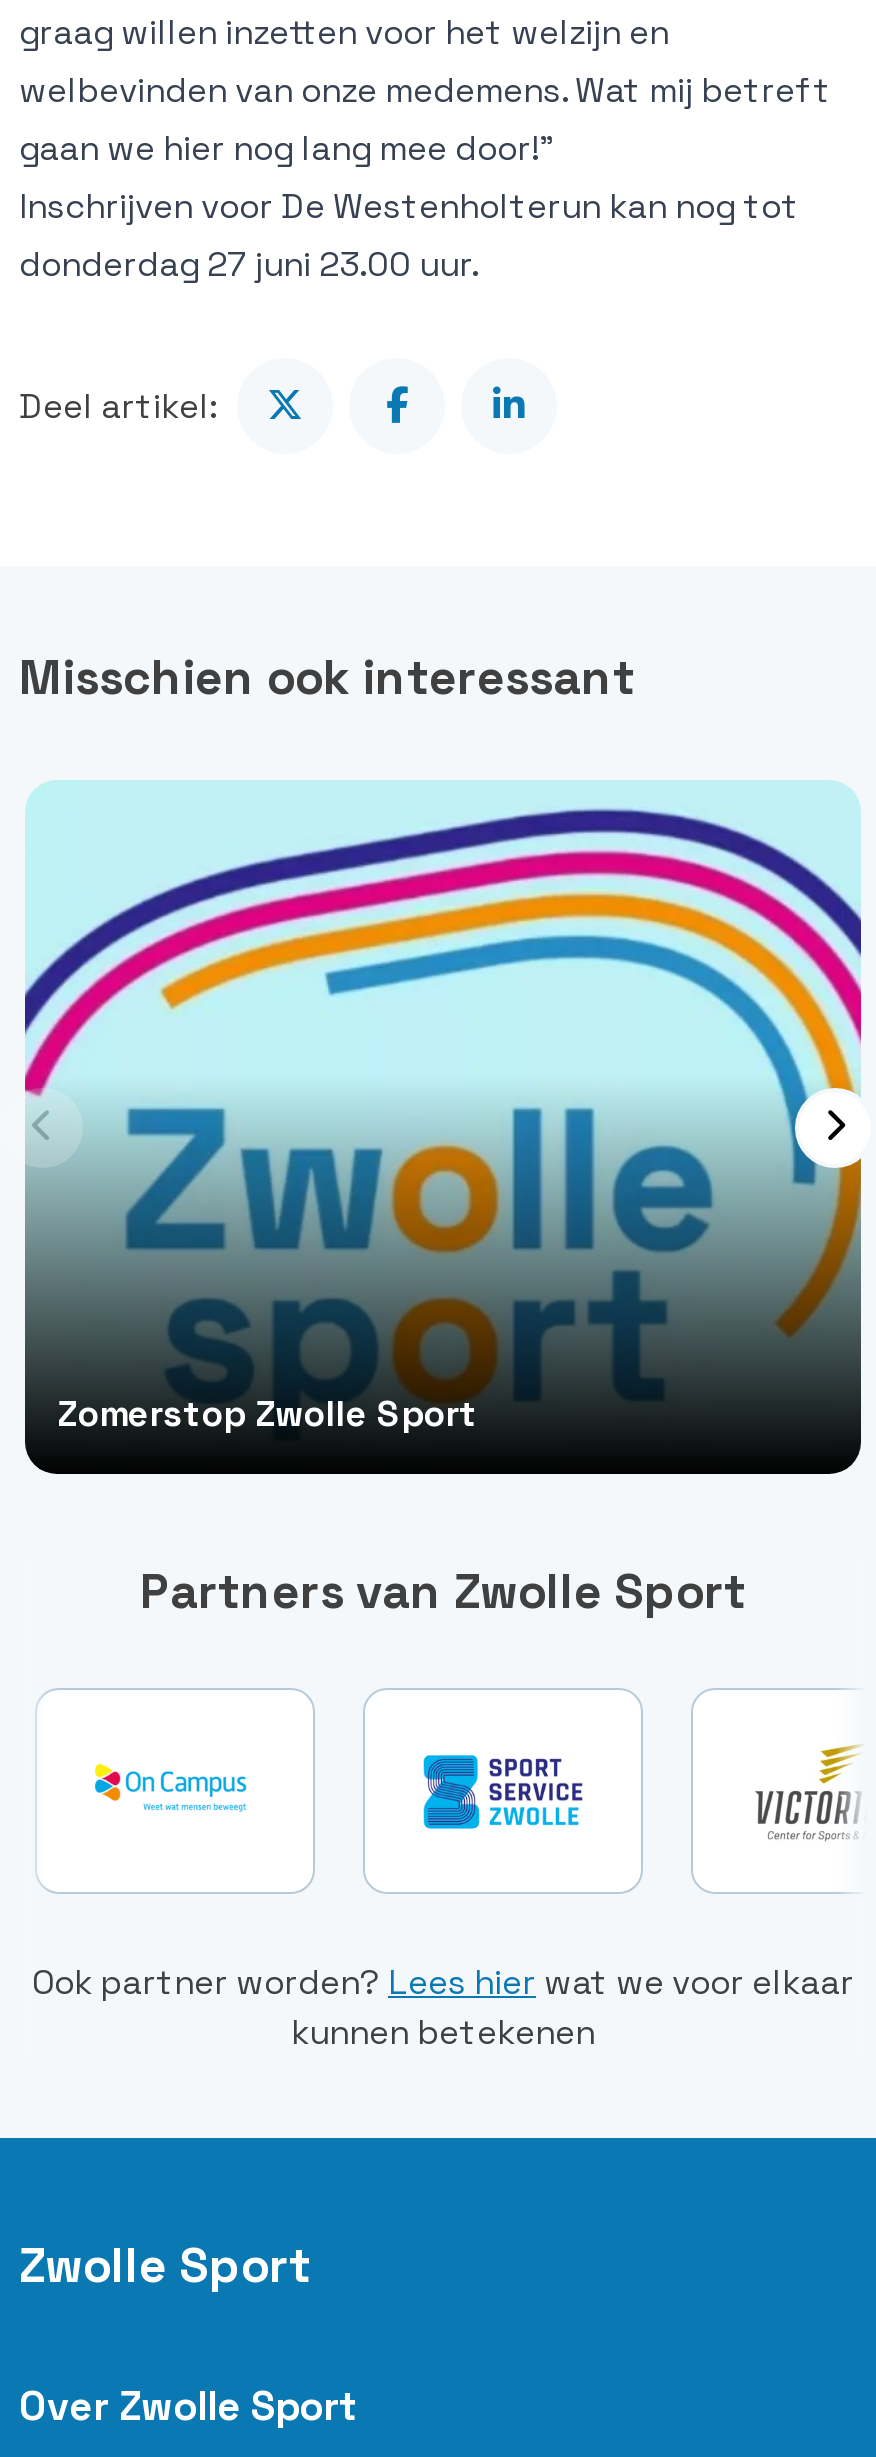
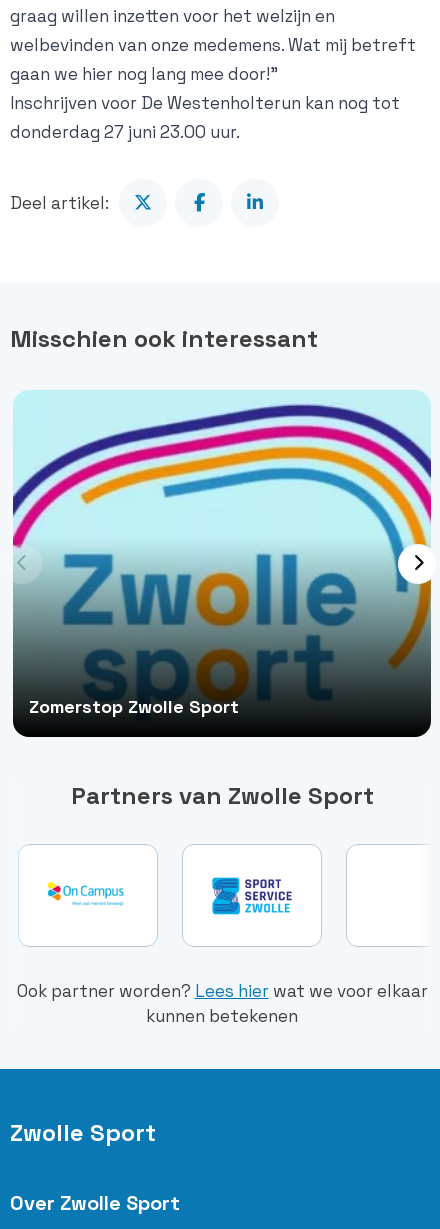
- [image]
